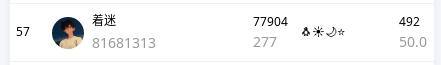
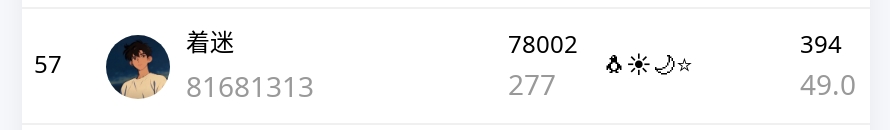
- 77904
+ 78002

- 492
+ 394

- 50.0
+ 49.0
